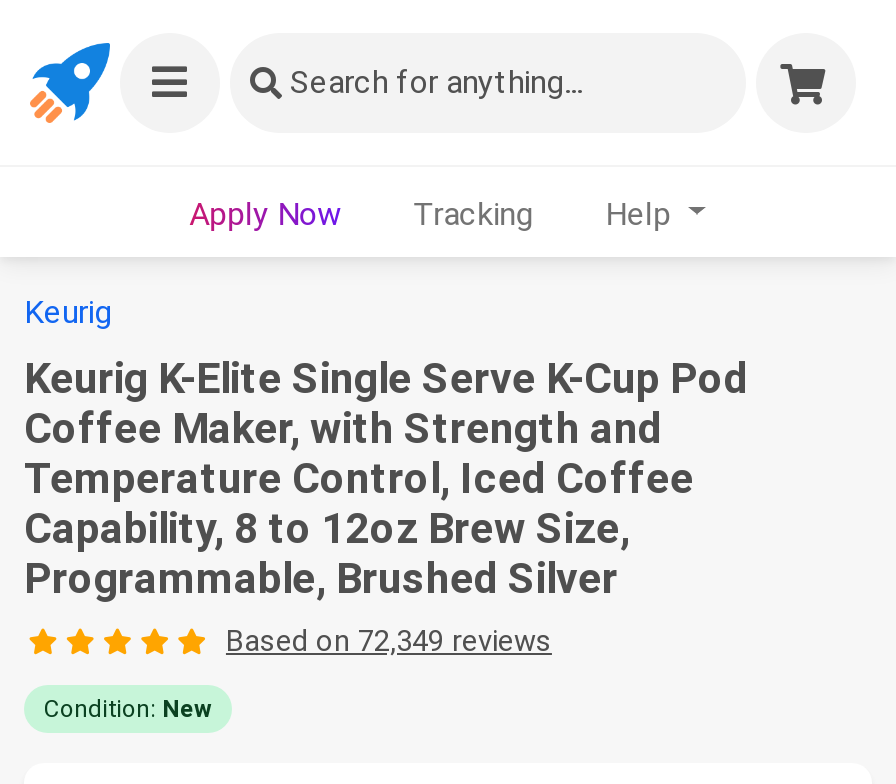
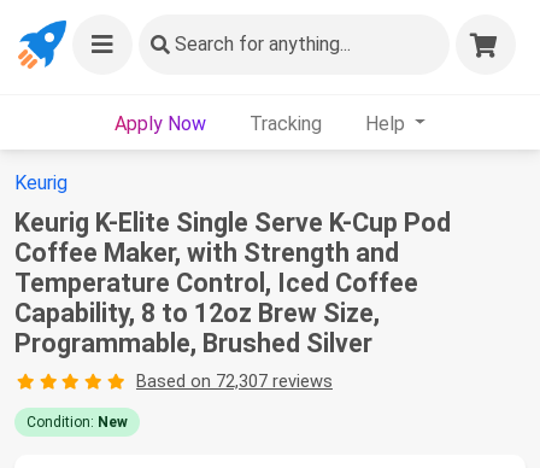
- Based on 72,349 reviews
+ Based on 72,307 reviews
